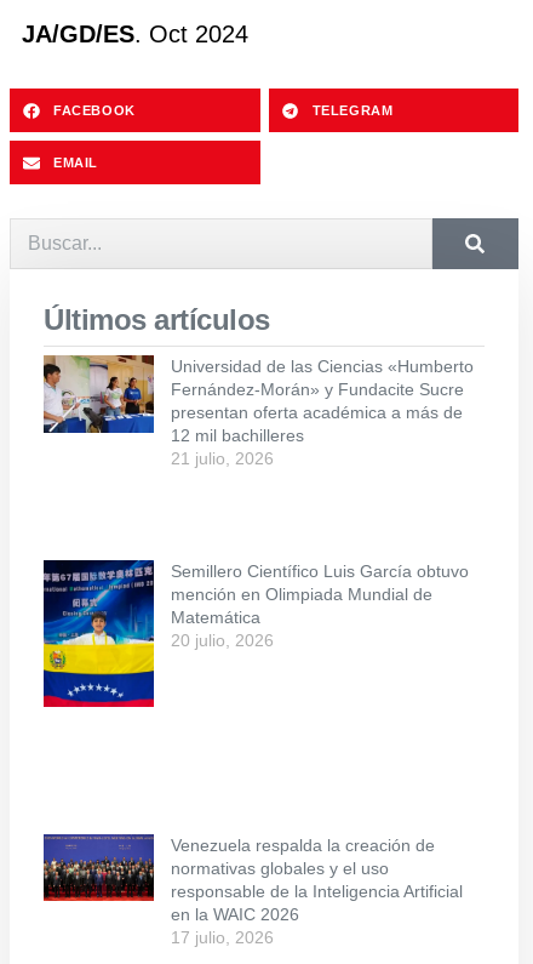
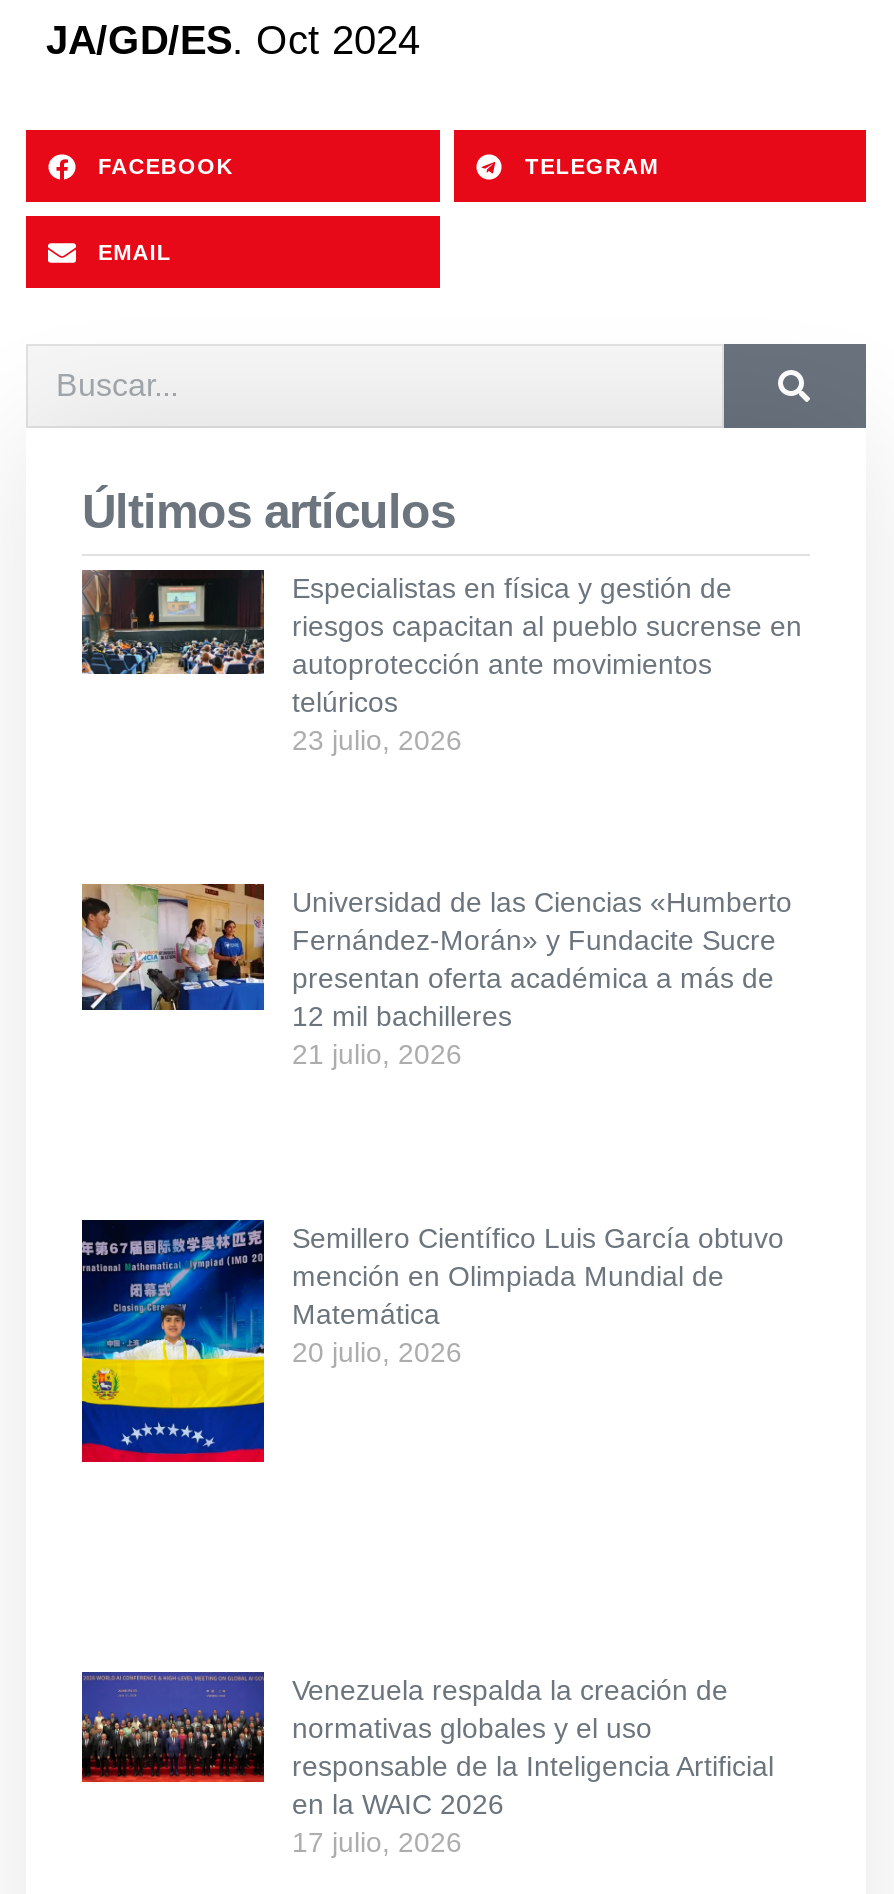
+ [image]
+ Especialistas en física y gestión de
+ riesgos capacitan al pueblo sucrense en
+ autoprotección ante movimientos
+ telúricos
+ 23 julio, 2026
